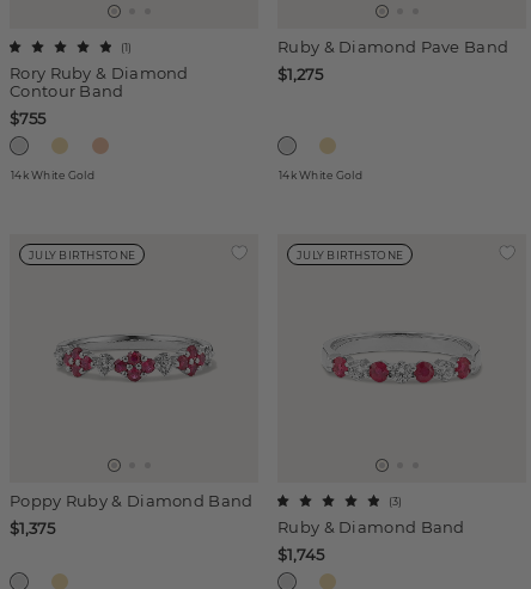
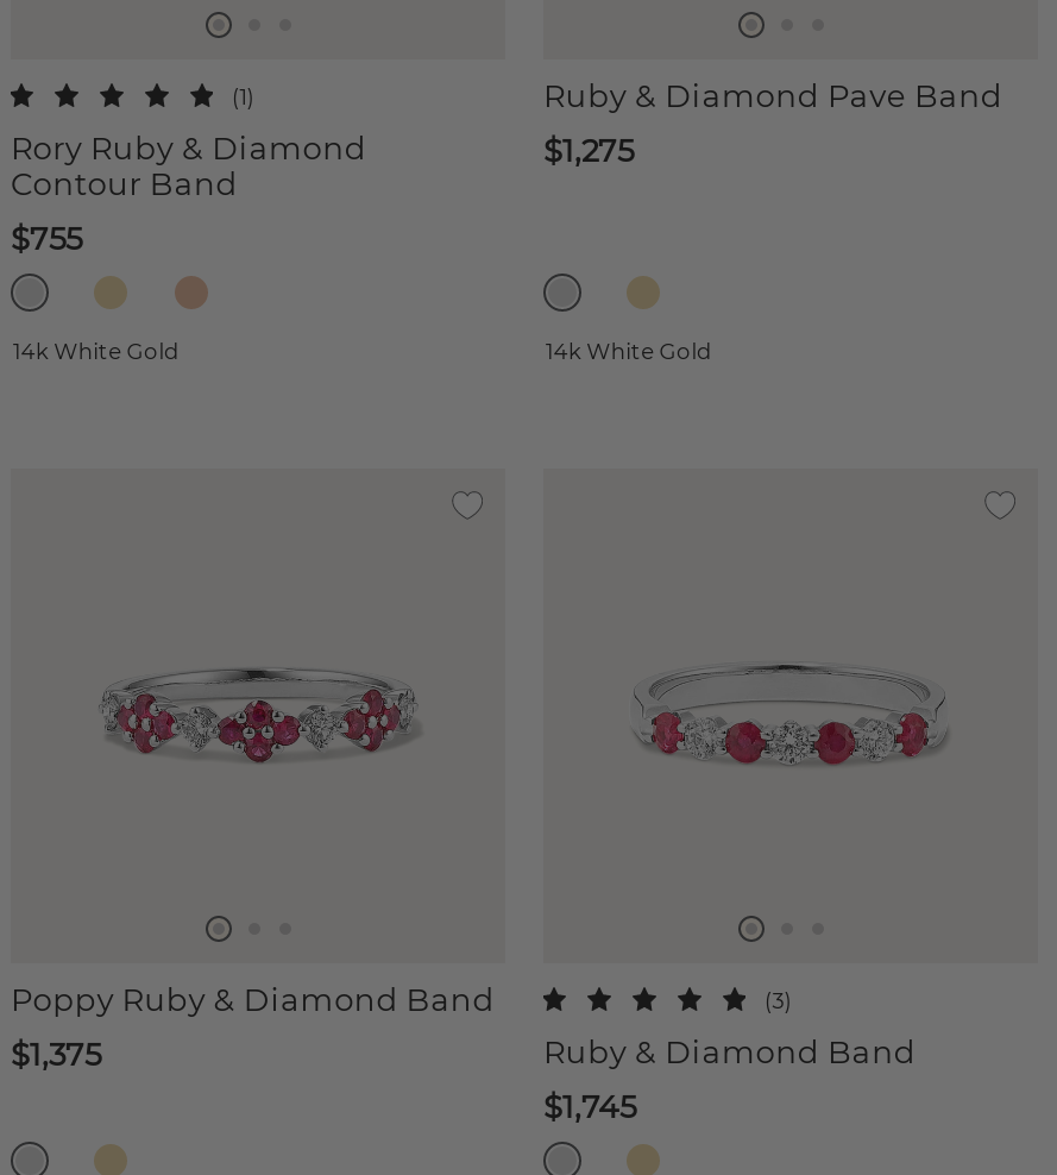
- JULY BIRTHSTONE

- JULY BIRTHSTONE
